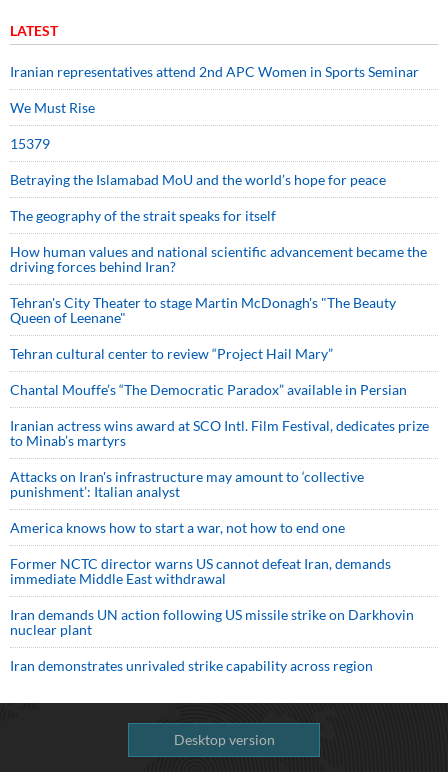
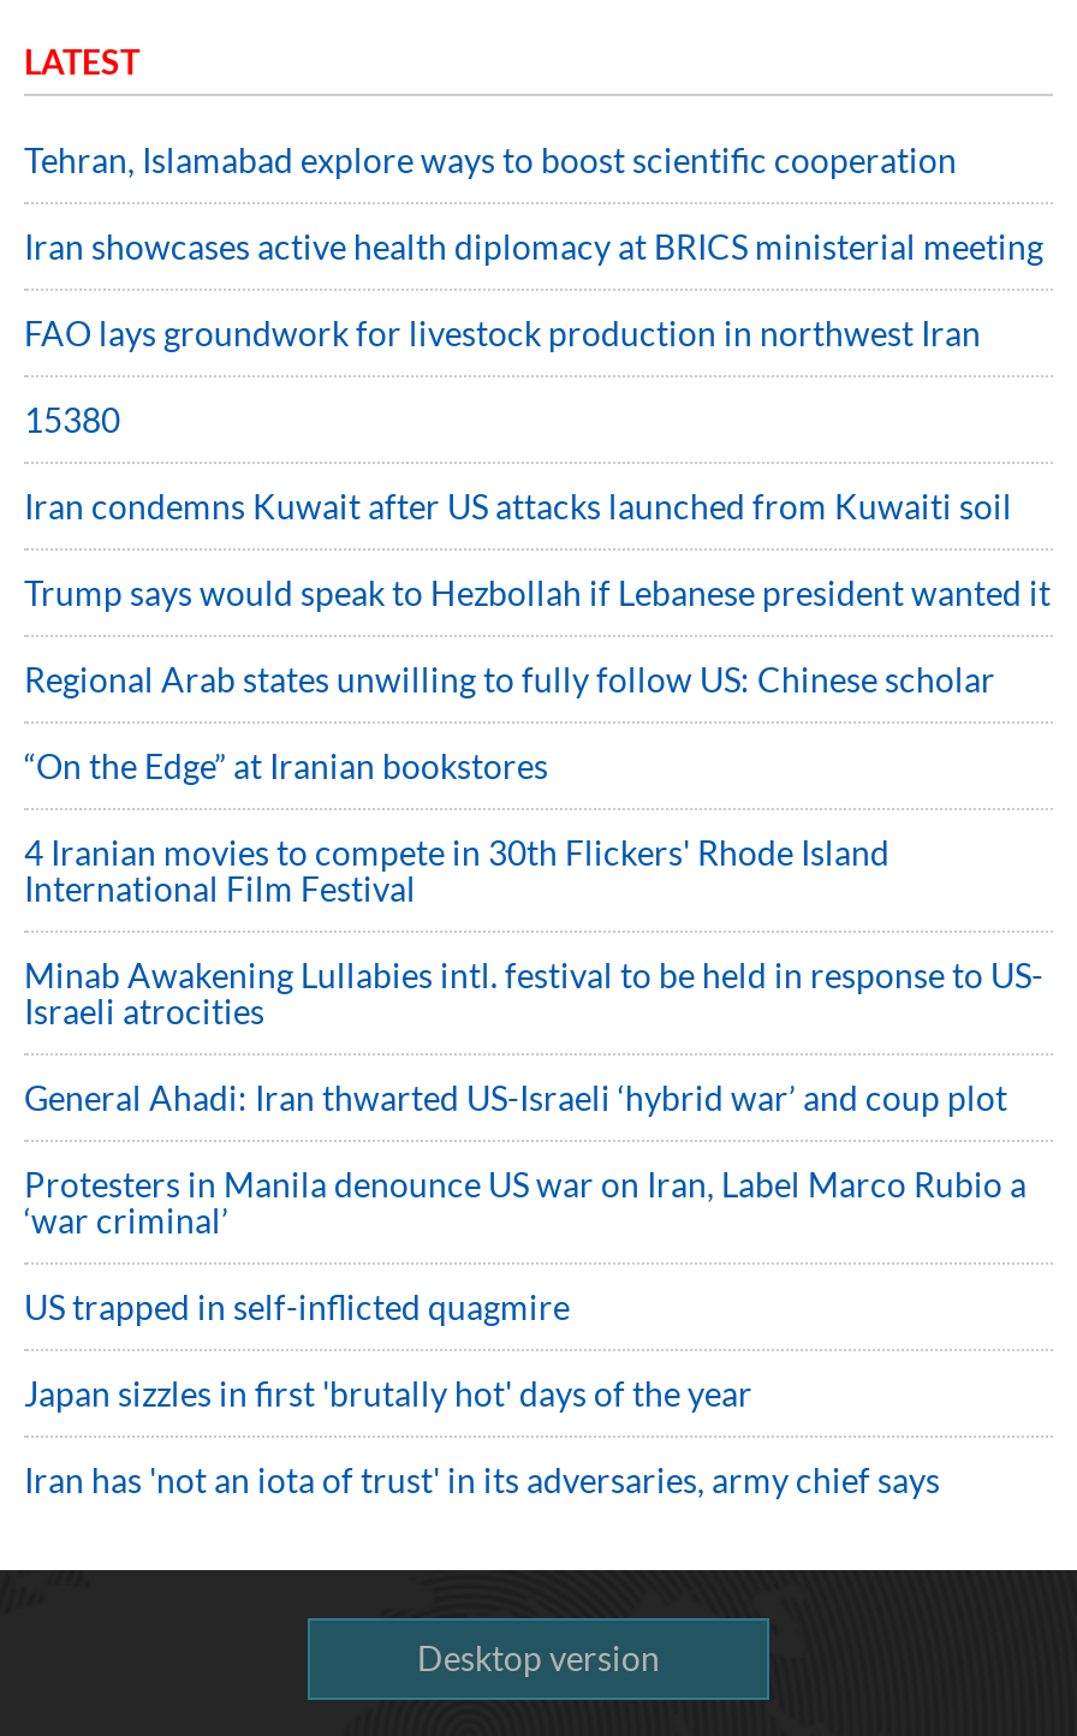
- Iranian representatives attend 2nd APC Women in Sports Seminar
+ Tehran, Islamabad explore ways to boost scientific cooperation

- We Must Rise
+ Iran showcases active health diplomacy at BRICS ministerial meeting

- 15379
+ FAO lays groundwork for livestock production in northwest Iran

- Betraying the Islamabad MoU and the world’s hope for peace
+ 15380

- The geography of the strait speaks for itself
+ Iran condemns Kuwait after US attacks launched from Kuwaiti soil

- How human values and national scientific advancement became the
- driving forces behind Iran?
+ Trump says would speak to Hezbollah if Lebanese president wanted it

- Tehran's City Theater to stage Martin McDonagh's "The Beauty
- Queen of Leenane"
+ Regional Arab states unwilling to fully follow US: Chinese scholar

- Tehran cultural center to review “Project Hail Mary”
+ “On the Edge” at Iranian bookstores

- Chantal Mouffe’s “The Democratic Paradox” available in Persian
+ 4 Iranian movies to compete in 30th Flickers' Rhode Island
+ International Film Festival

- Iranian actress wins award at SCO Intl. Film Festival, dedicates prize
- to Minab’s martyrs
+ Minab Awakening Lullabies intl. festival to be held in response to US-
+ Israeli atrocities

- Attacks on Iran's infrastructure may amount to ‘collective
- punishment’: Italian analyst
+ General Ahadi: Iran thwarted US-Israeli ‘hybrid war’ and coup plot

- America knows how to start a war, not how to end one
+ Protesters in Manila denounce US war on Iran, Label Marco Rubio a
+ ‘war criminal’

- Former NCTC director warns US cannot defeat Iran, demands
- immediate Middle East withdrawal
+ US trapped in self-inflicted quagmire

- Iran demands UN action following US missile strike on Darkhovin
- nuclear plant
+ Japan sizzles in first 'brutally hot' days of the year

- Iran demonstrates unrivaled strike capability across region
+ Iran has 'not an iota of trust' in its adversaries, army chief says
